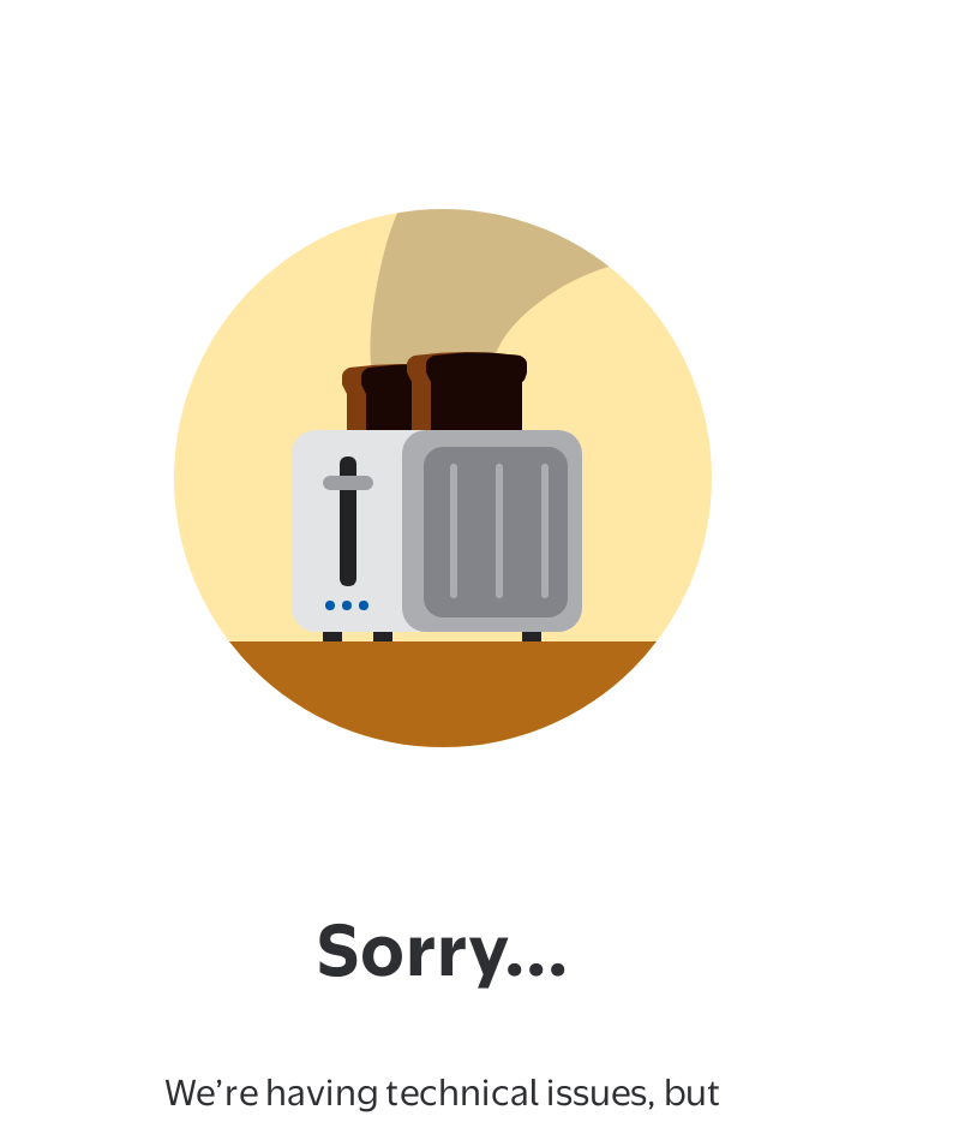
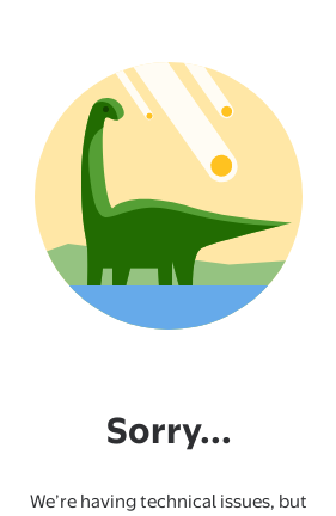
- [image]
+ [image]
